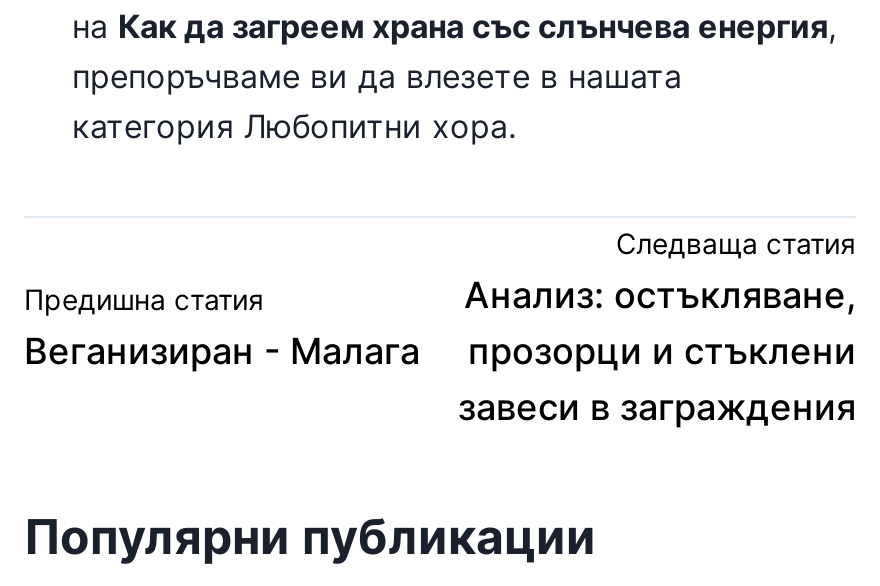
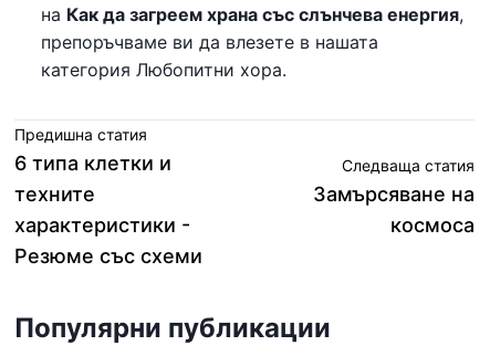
moved up: Предишна статия

- Анализ: остъкляване,
- прозорци и стъклени
- завеси в заграждения
+ Замърсяване на
+ космоса

- Веганизиран - Малага
+ 6 типа клетки и
+ техните
+ характеристики -
+ Резюме със схеми
